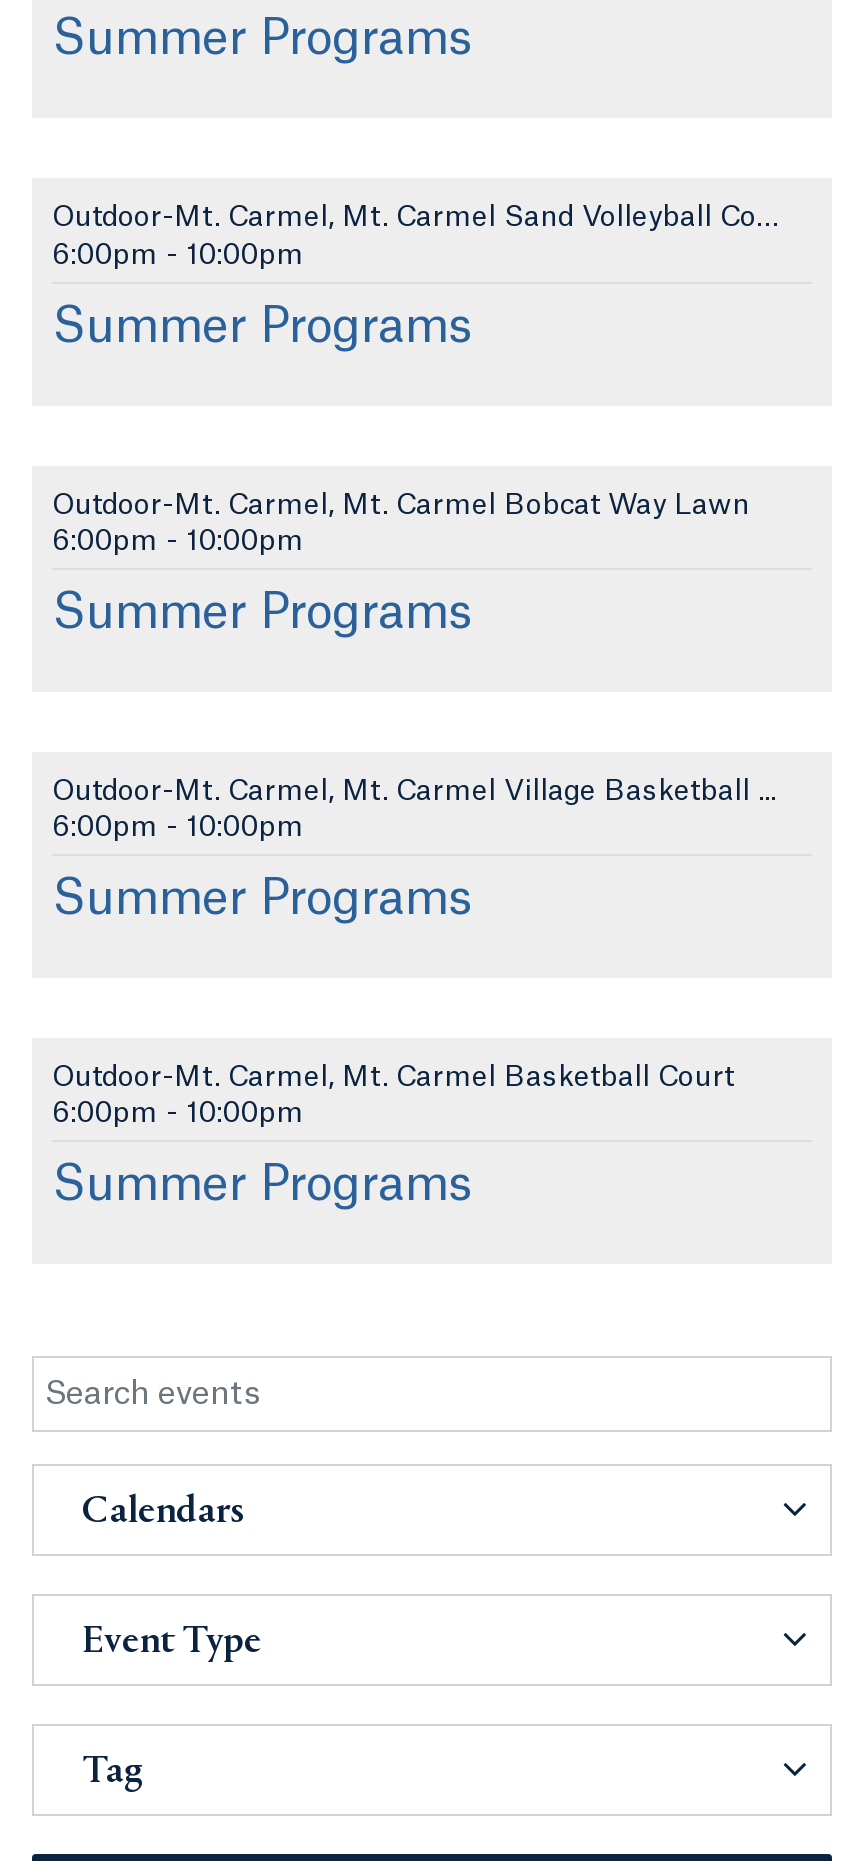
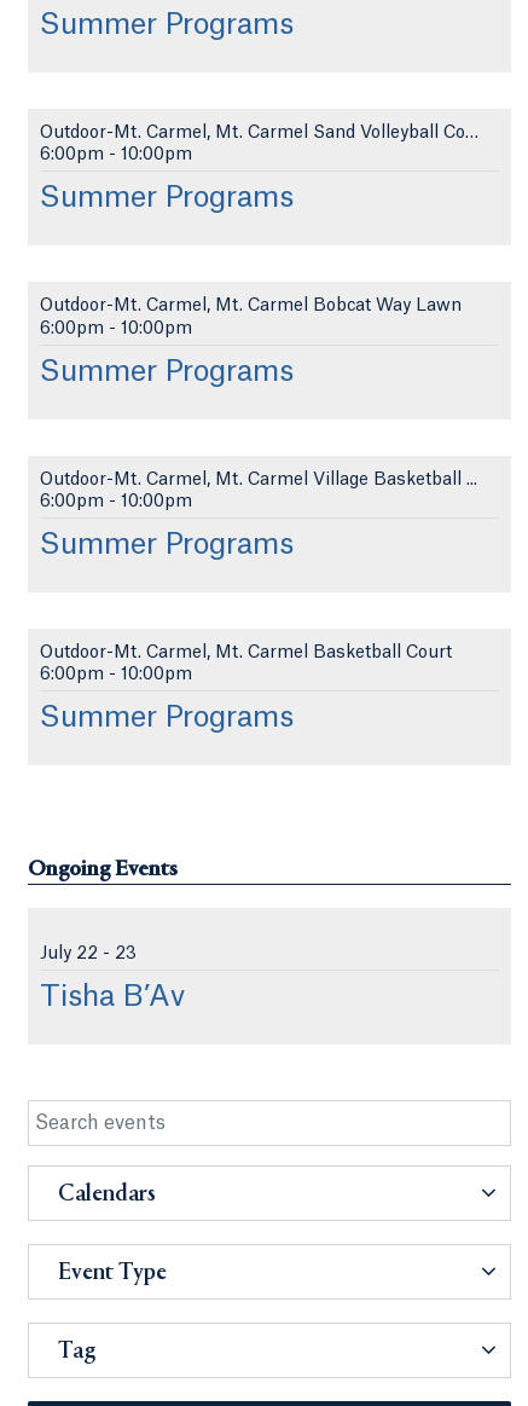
+ Ongoing Events

+ Jul y 22 - 23
+ Tisha B’Av
